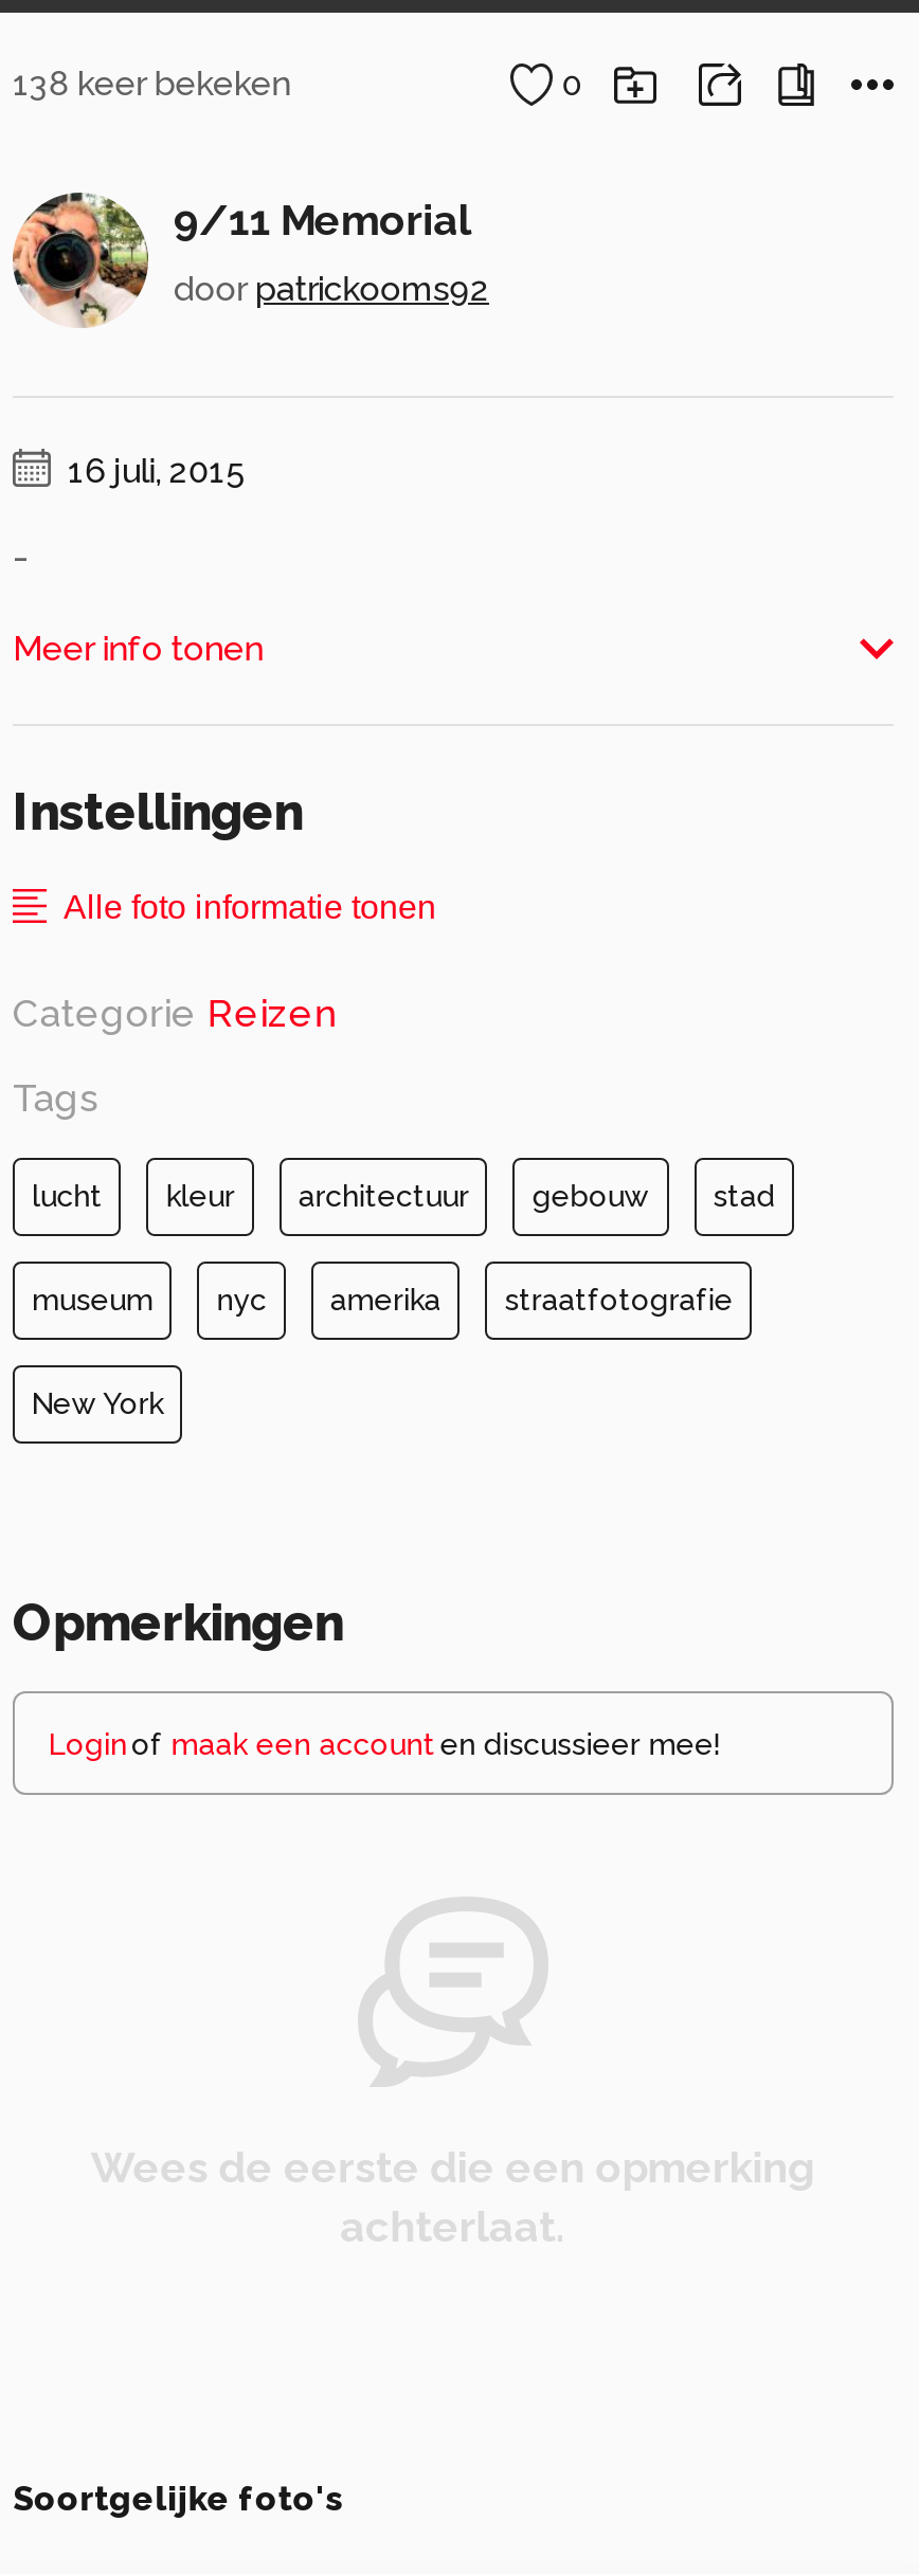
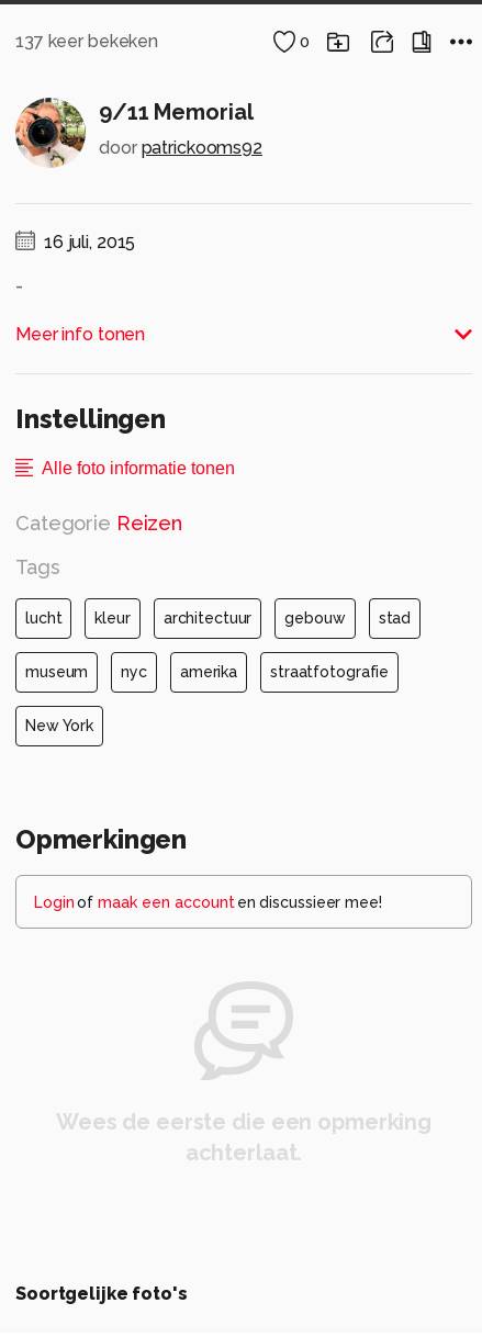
- 138 keer bekeken
+ 137 keer bekeken
